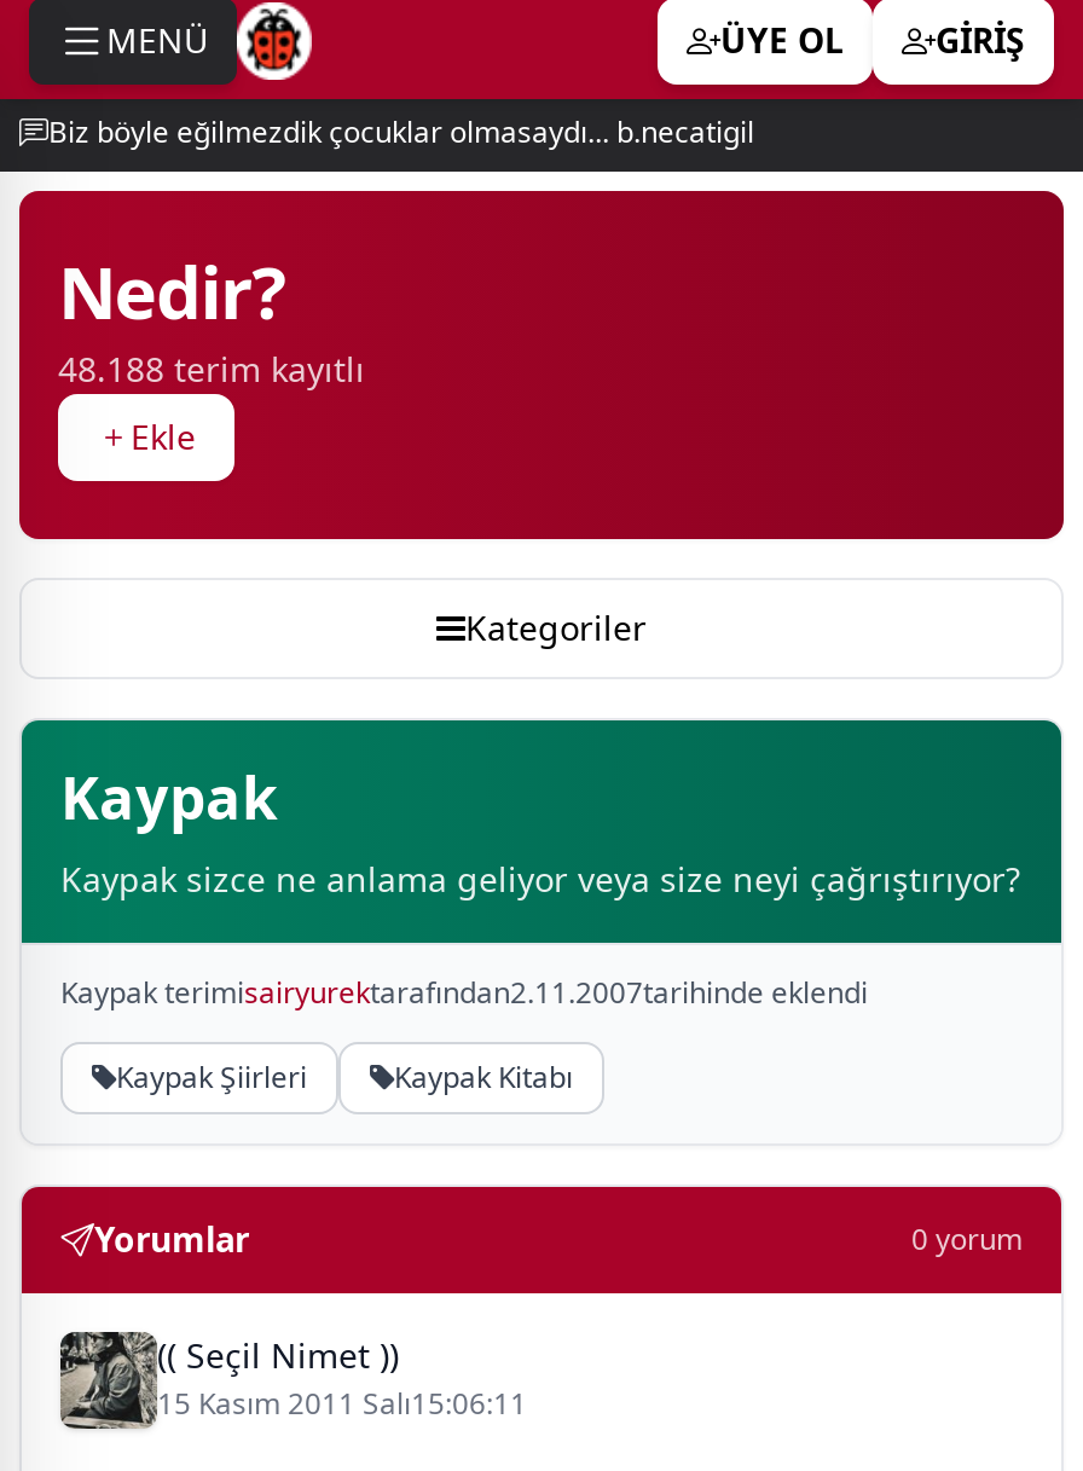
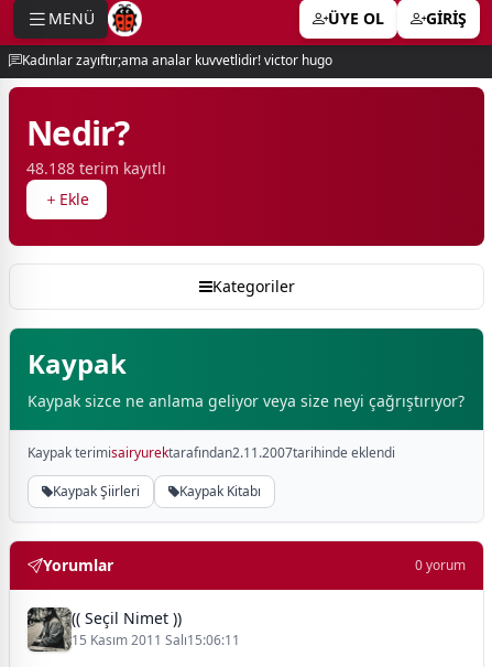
- Biz böyle eğilmezdik çocuklar olmasaydı... b.necatigil
+ Kadınlar zayıftır;ama analar kuvvetlidir! victor hugo
